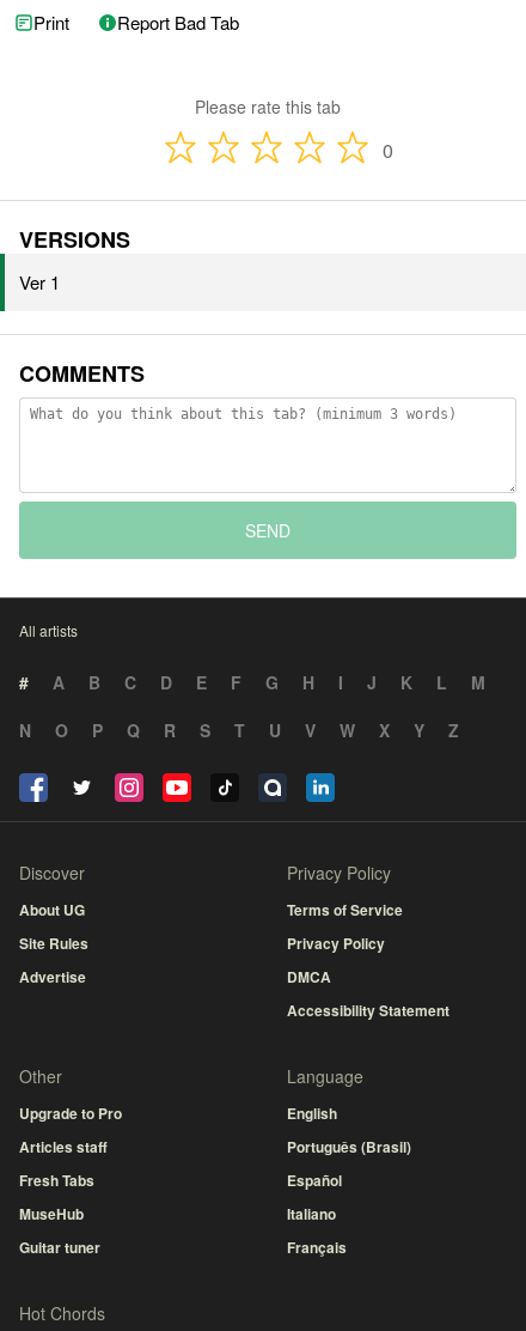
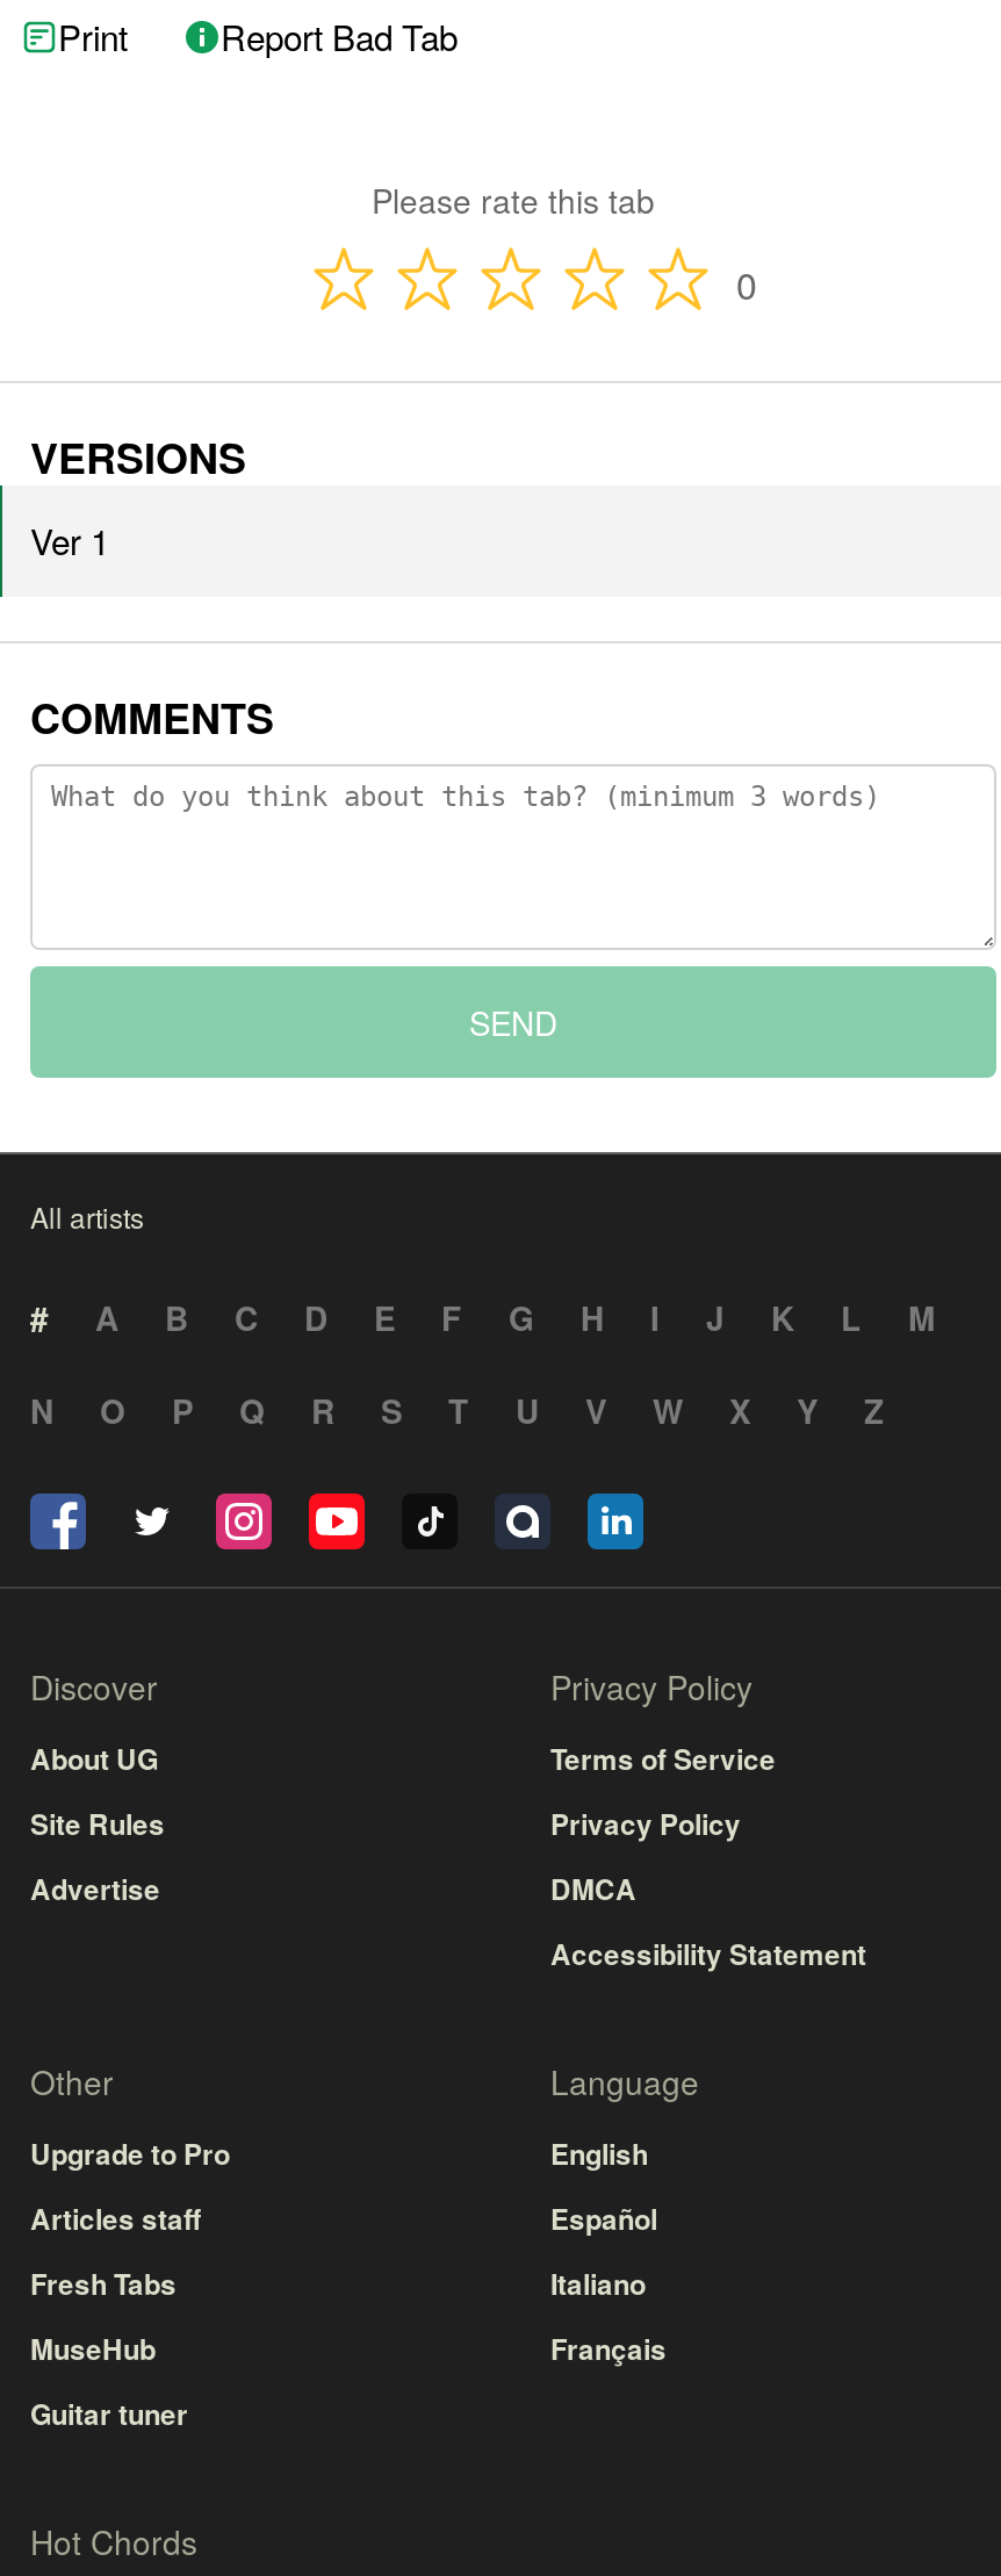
- Português (Brasil)

moved up: Español | Italiano | Français
